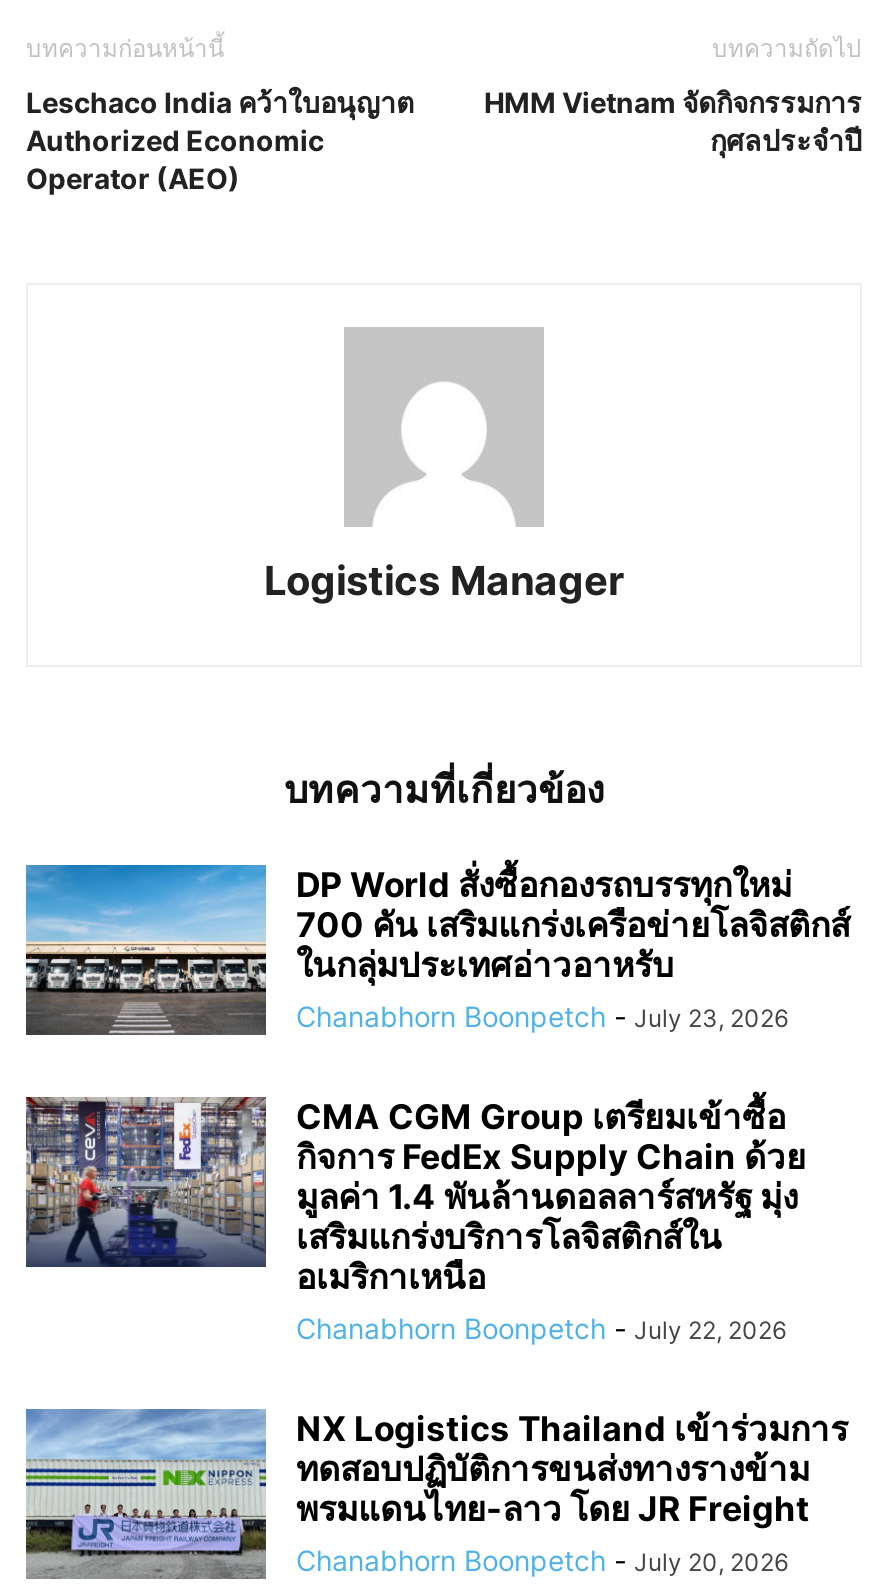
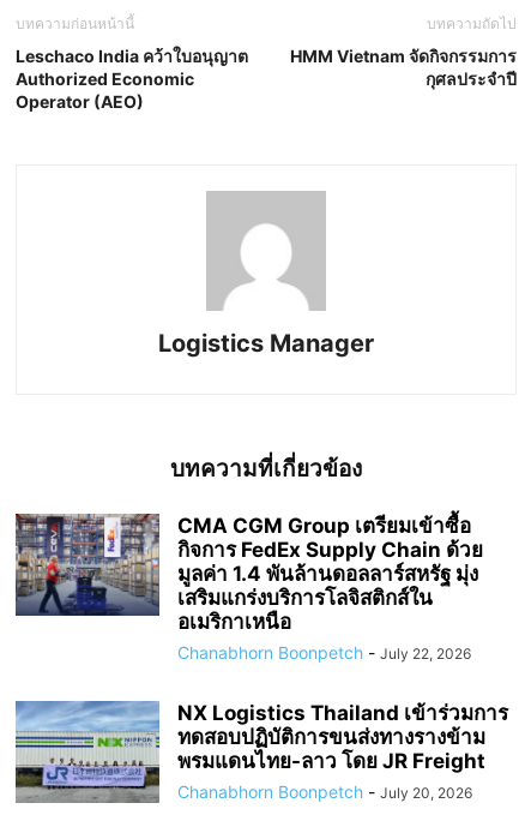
- [image]
- DP World สั่งซื้อกองรถบรรทุกใหม่
- 700 คัน เสริมแกร่งเครือข่ายโลจิสติกส์
- ในกลุ่มประเทศอ่าวอาหรับ
- Chanabhorn Boonpetch - July 23, 2026
